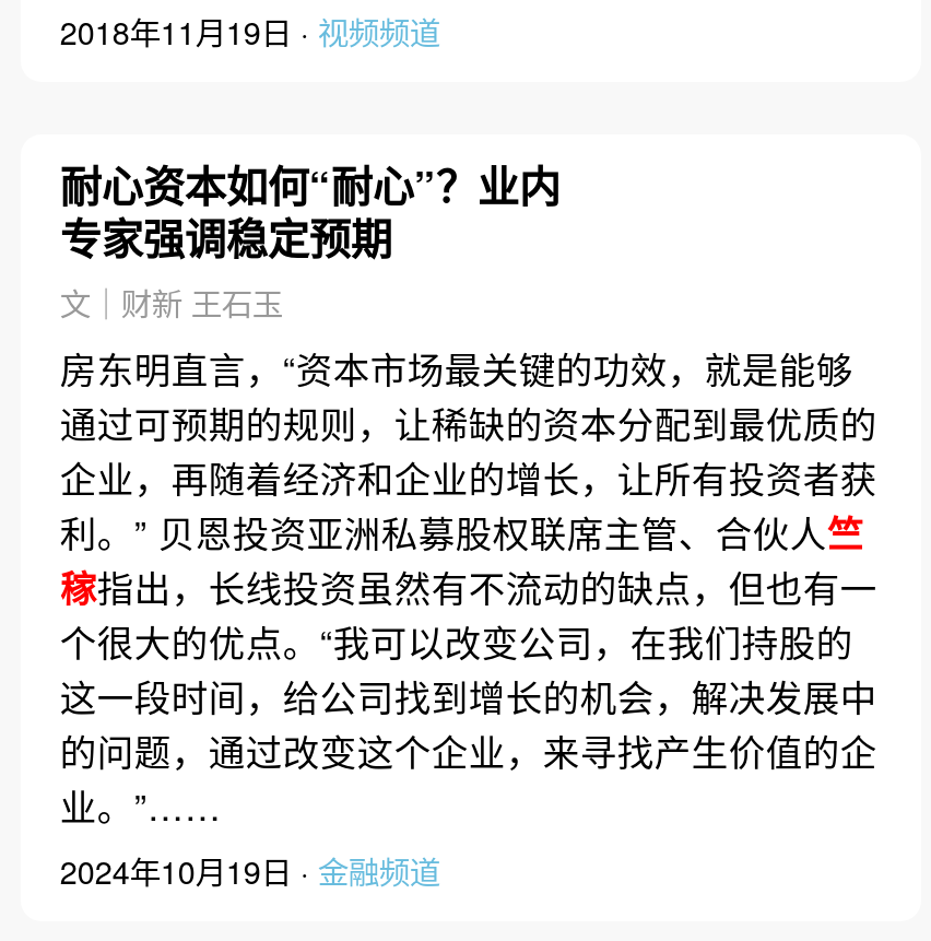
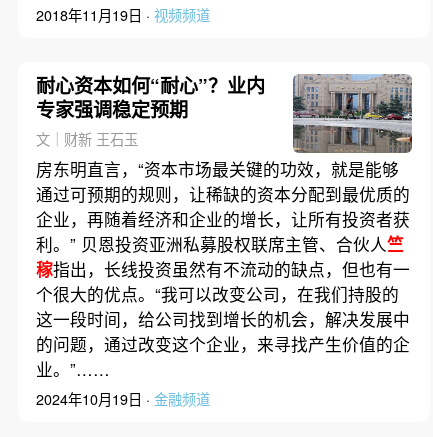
+ [image]
